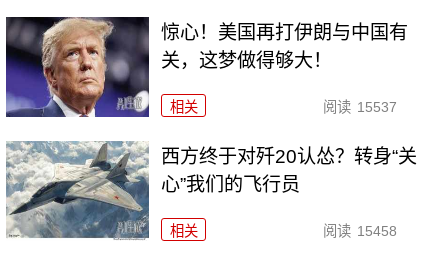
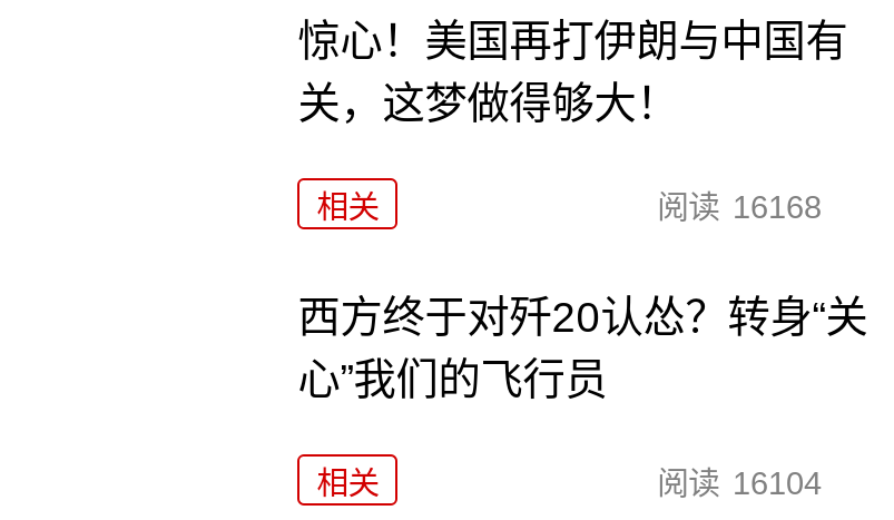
- [image]

- 阅读 15537
+ 阅读 16168

- [image]

- 阅读 15458
+ 阅读 16104
